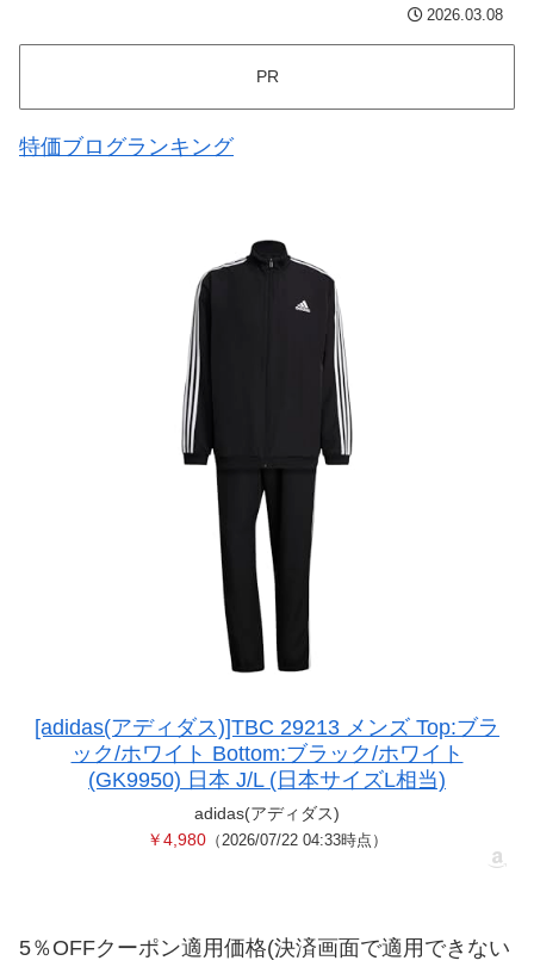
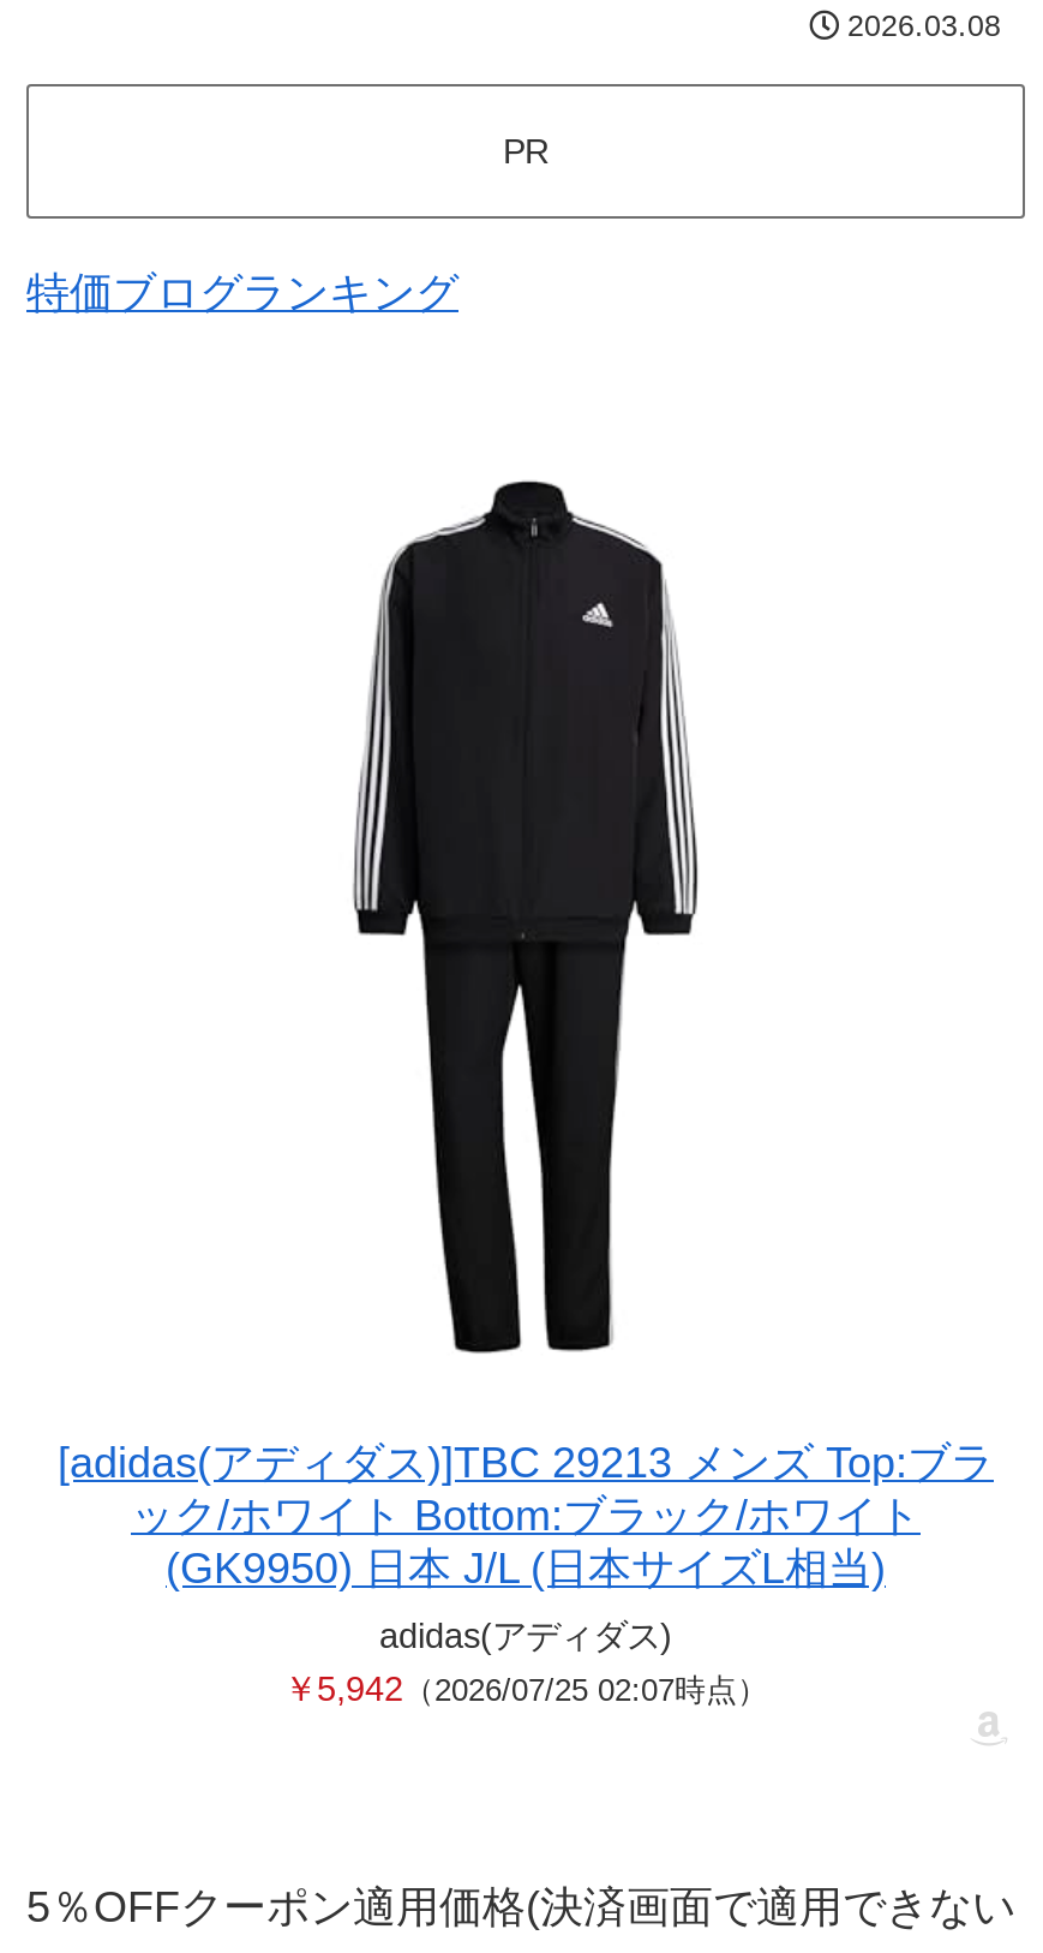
- ￥4,980（2026/07/22 04:33時点）
+ ￥5,942（2026/07/25 02:07時点）
